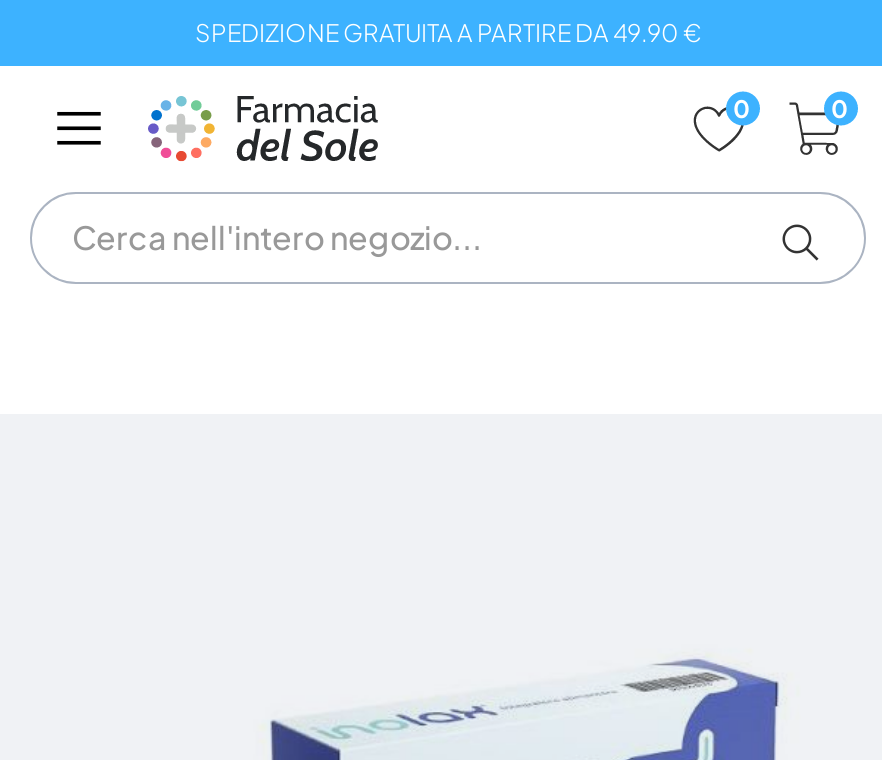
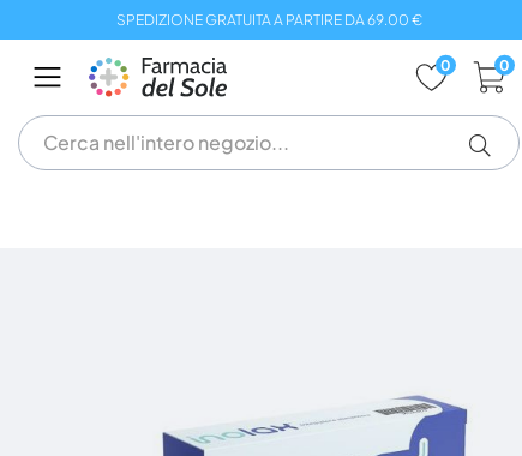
- SPEDIZIONE GRATUITA A PARTIRE DA 49.90 €
+ SPEDIZIONE GRATUITA A PARTIRE DA 69.00 €
